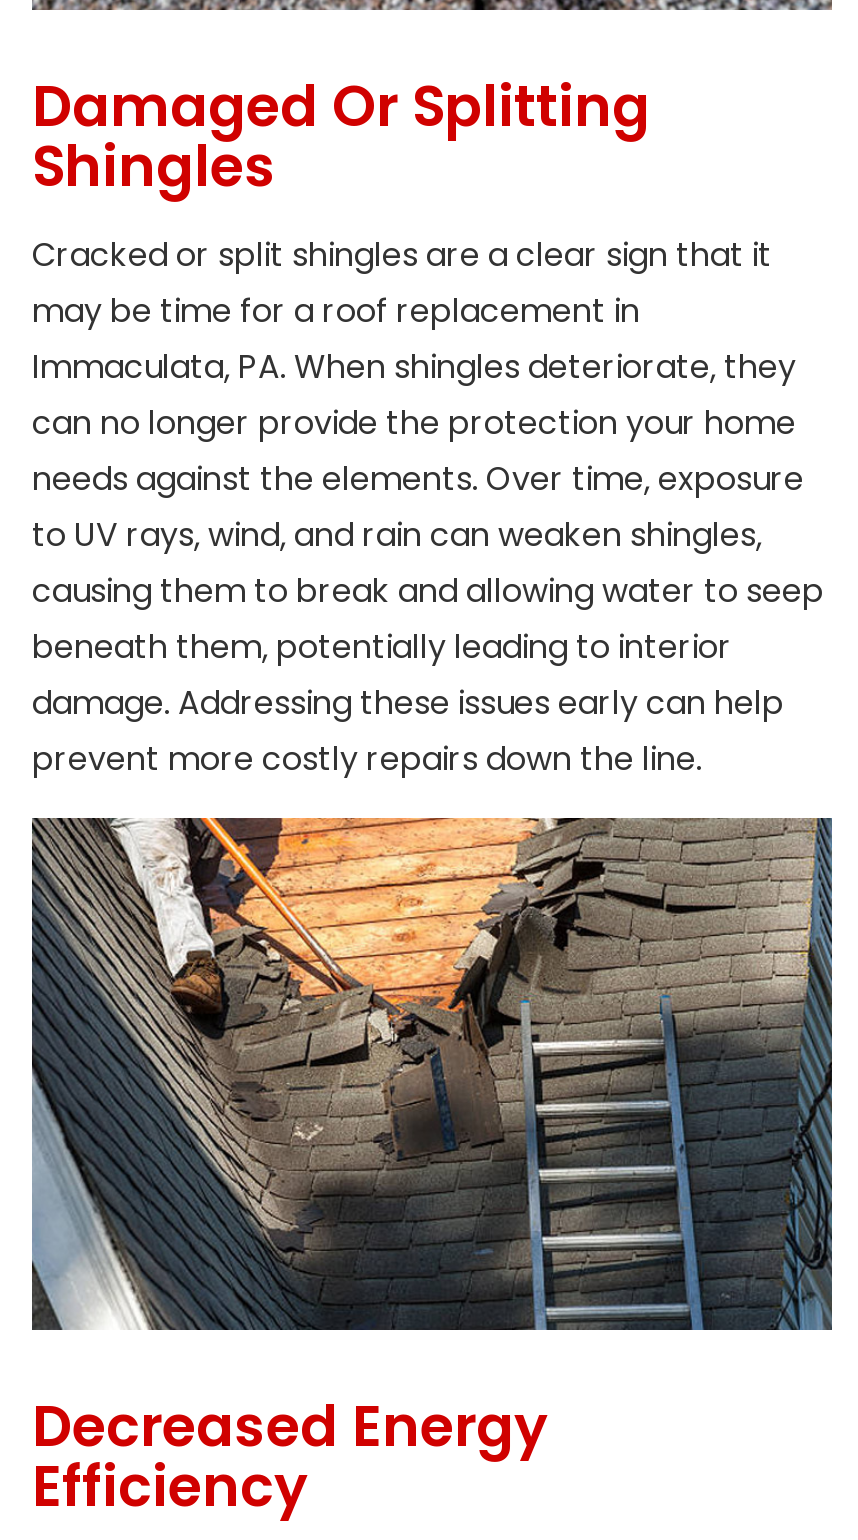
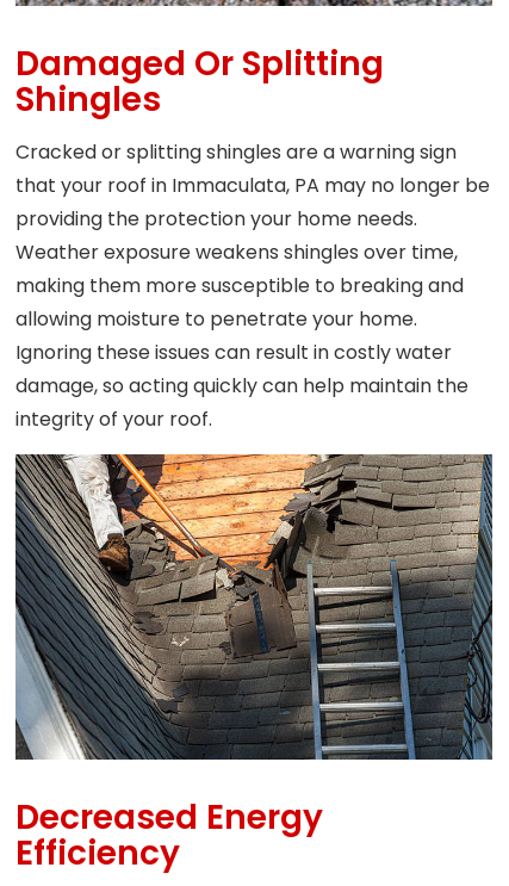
- Cracked or split shingles are a clear sign that it
- may be time for a roof replacement in
- Immaculata, PA. When shingles deteriorate, they
- can no longer provide the protection your home
- needs against the elements. Over time, exposure
- to UV rays, wind, and rain can weaken shingles,
- causing them to break and allowing water to seep
- beneath them, potentially leading to interior
- damage. Addressing these issues early can help
- prevent more costly repairs down the line.
+ Cracked or splitting shingles are a warning sign
+ that your roof in Immaculata, PA may no longer be
+ providing the protection your home needs.
+ Weather exposure weakens shingles over time,
+ making them more susceptible to breaking and
+ allowing moisture to penetrate your home.
+ Ignoring these issues can result in costly water
+ damage, so acting quickly can help maintain the
+ integrity of your roof.
